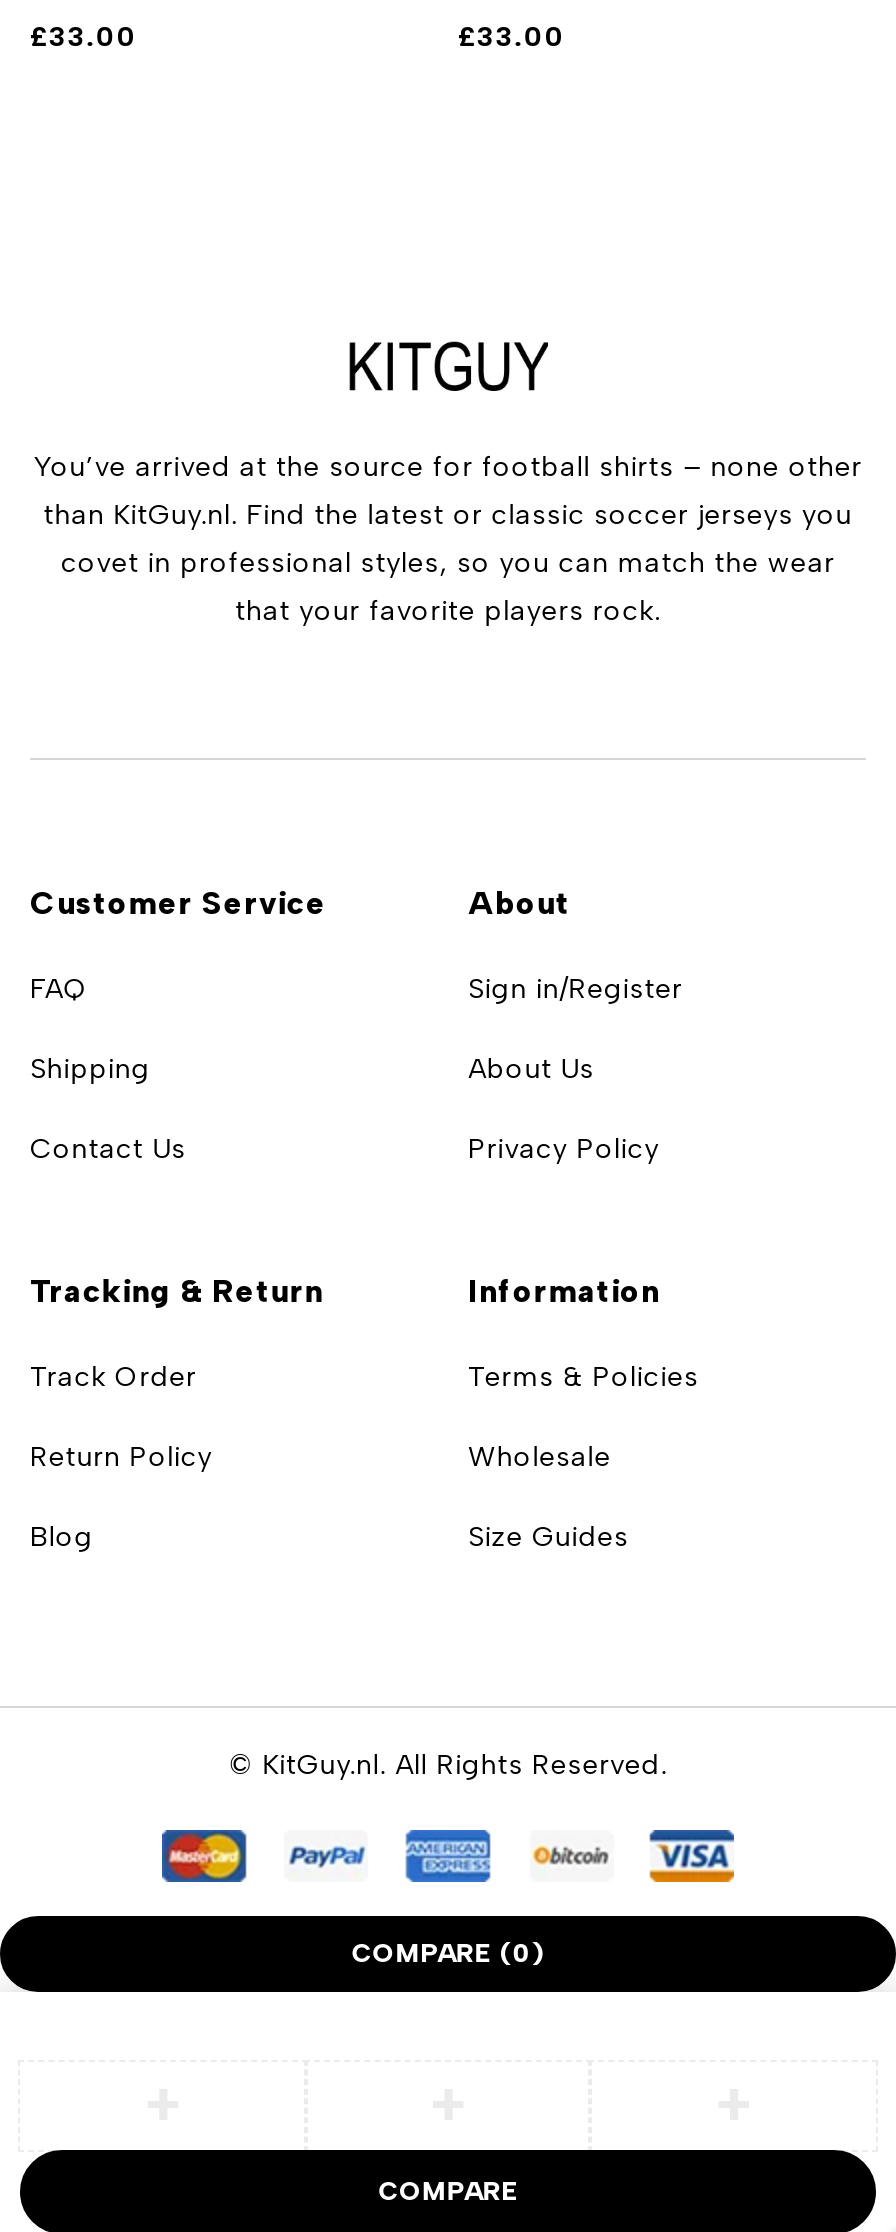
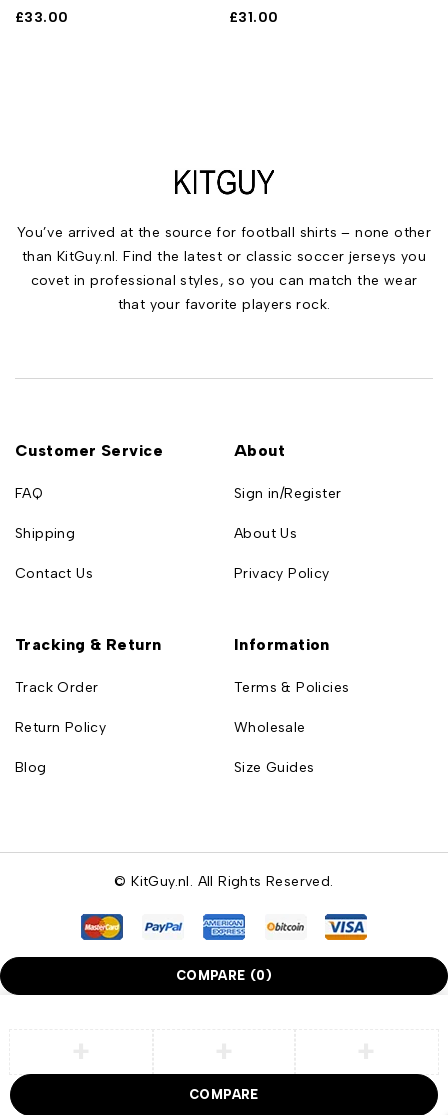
- £33.00
+ £31.00
